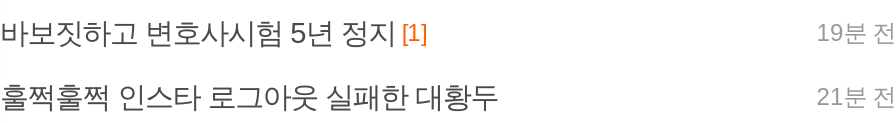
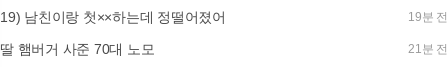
- 바보짓하고 변호사시험 5년 정지 [1]
+ 19) 남친이랑 첫××하는데 정떨어졌어

- 훌쩍훌쩍 인스타 로그아웃 실패한 대황두
+ 딸 햄버거 사준 70대 노모
